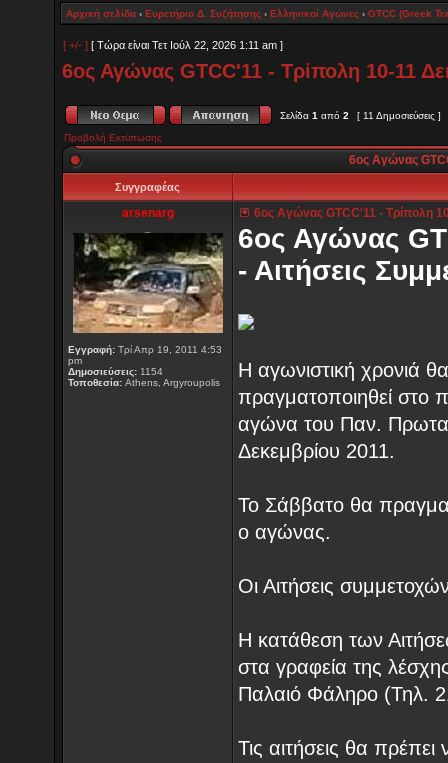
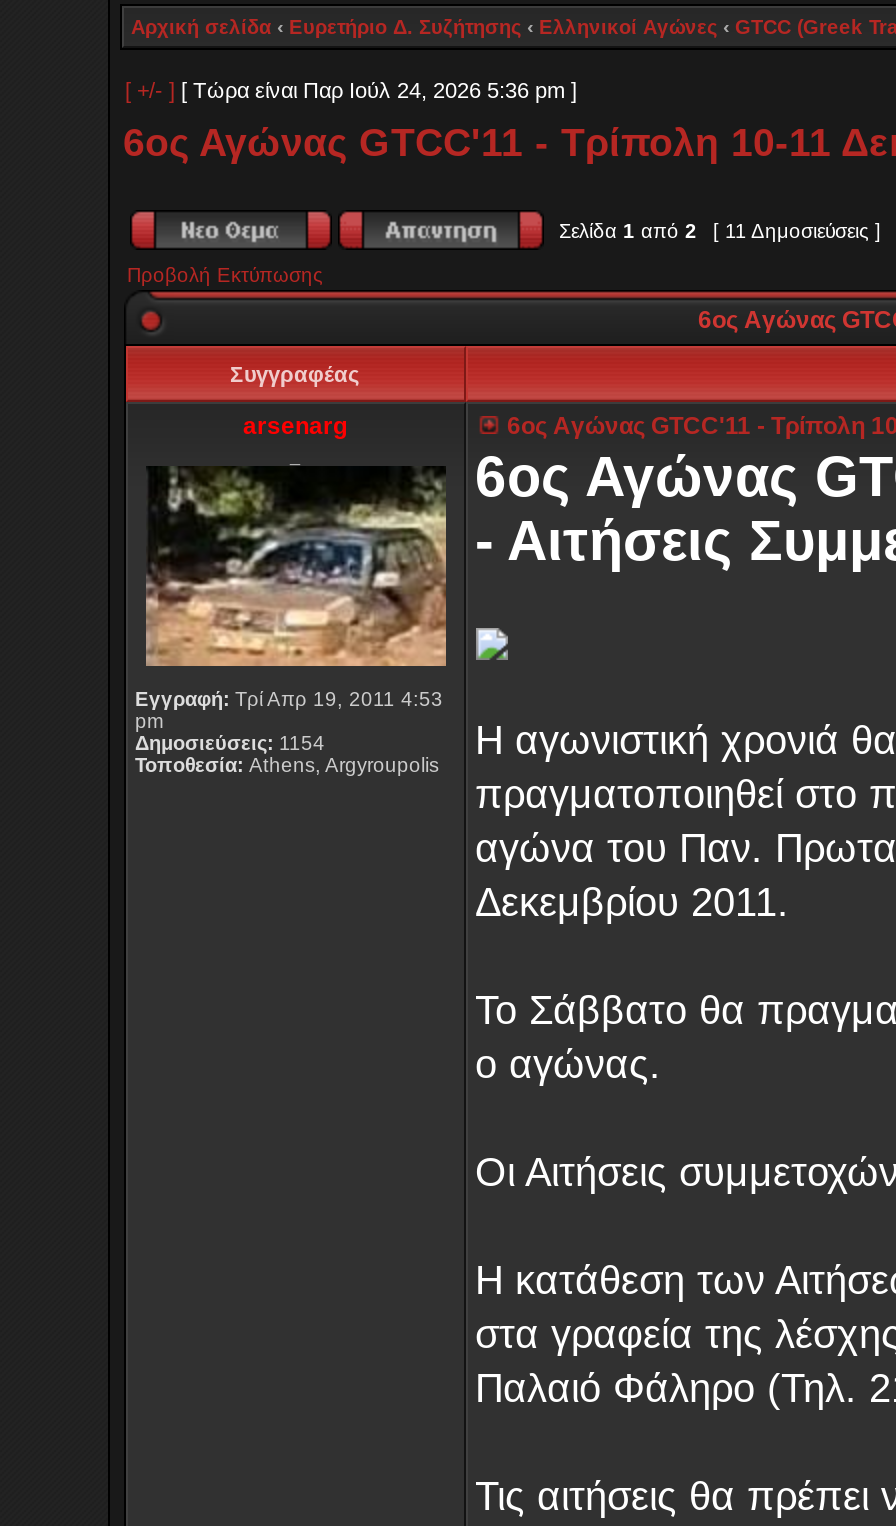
- [ +/- ] [ Τώρα είναι Τετ Ιούλ 22, 2026 1:11 am ]
+ [ +/- ] [ Τώρα είναι Παρ Ιούλ 24, 2026 5:36 pm ]
